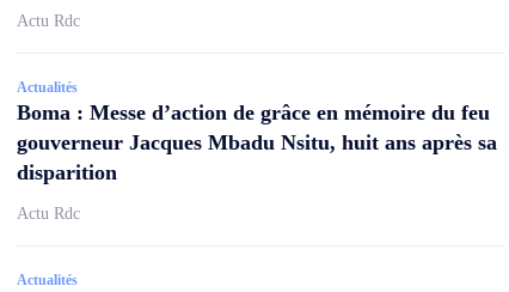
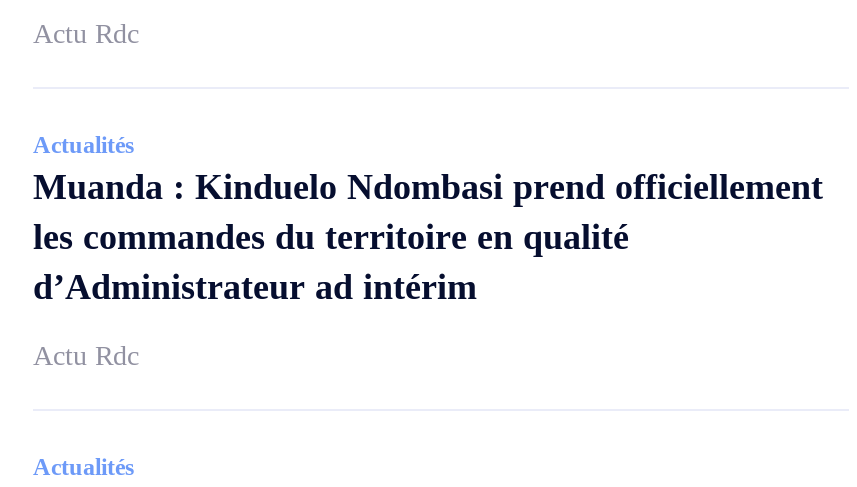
- Boma : Messe d’action de grâce en mémoire du feu
- gouverneur Jacques Mbadu Nsitu, huit ans après sa
- disparition
+ Muanda : Kinduelo Ndombasi prend officiellement
+ les commandes du territoire en qualité
+ d’Administrateur ad intérim
